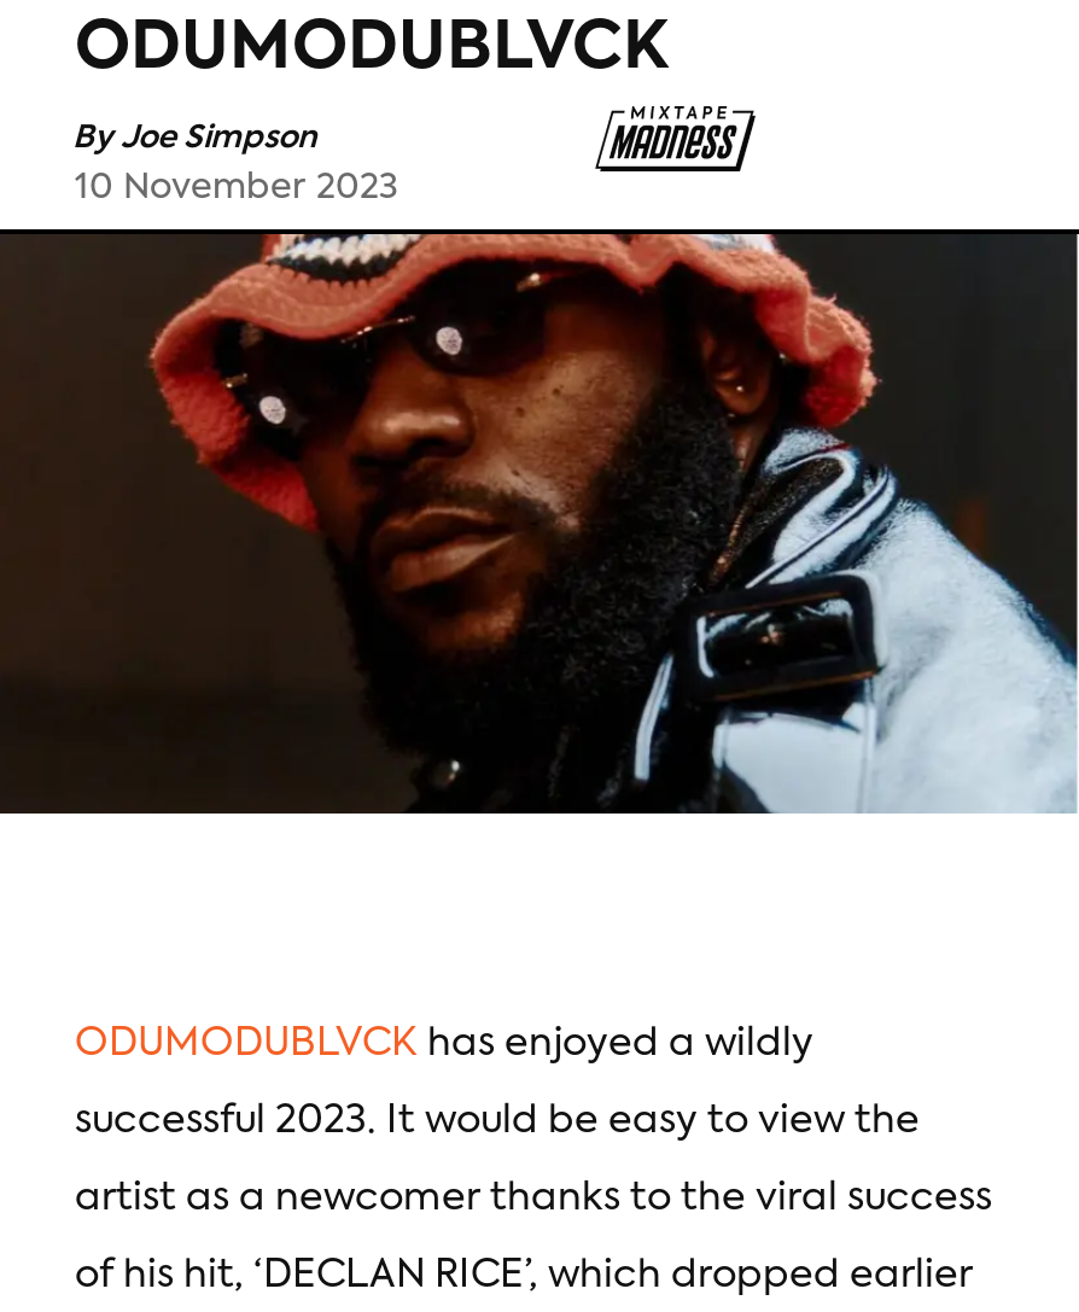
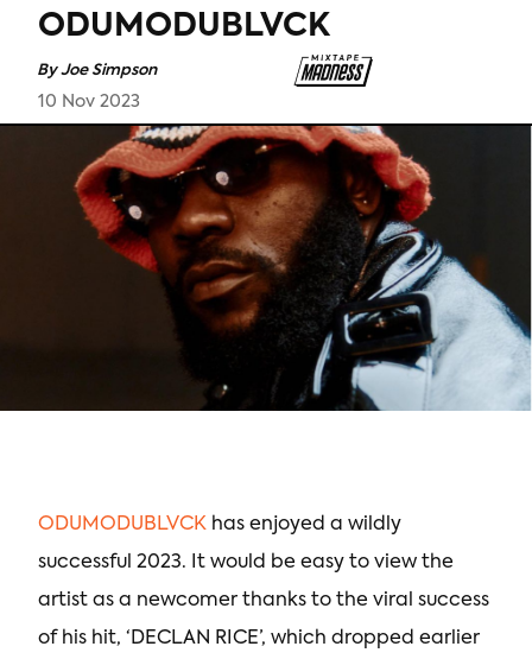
- 10 November 2023
+ 10 Nov 2023
